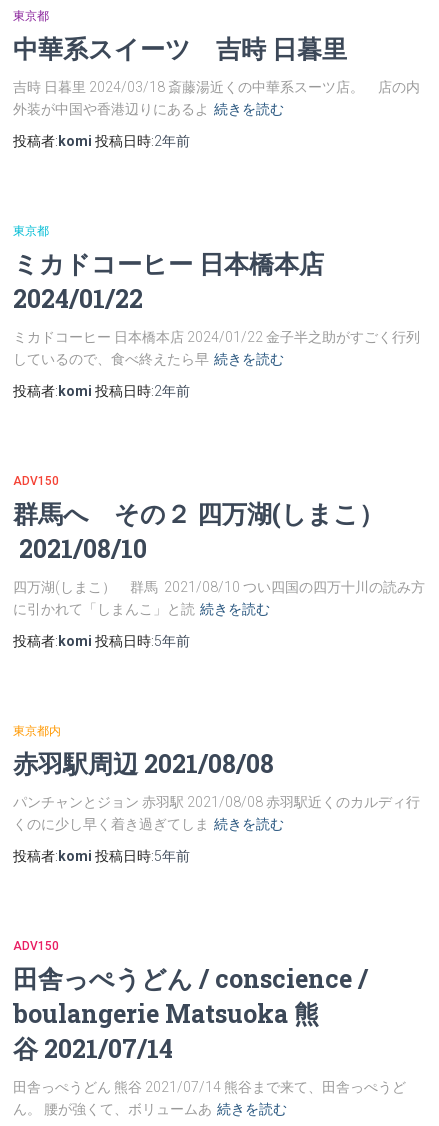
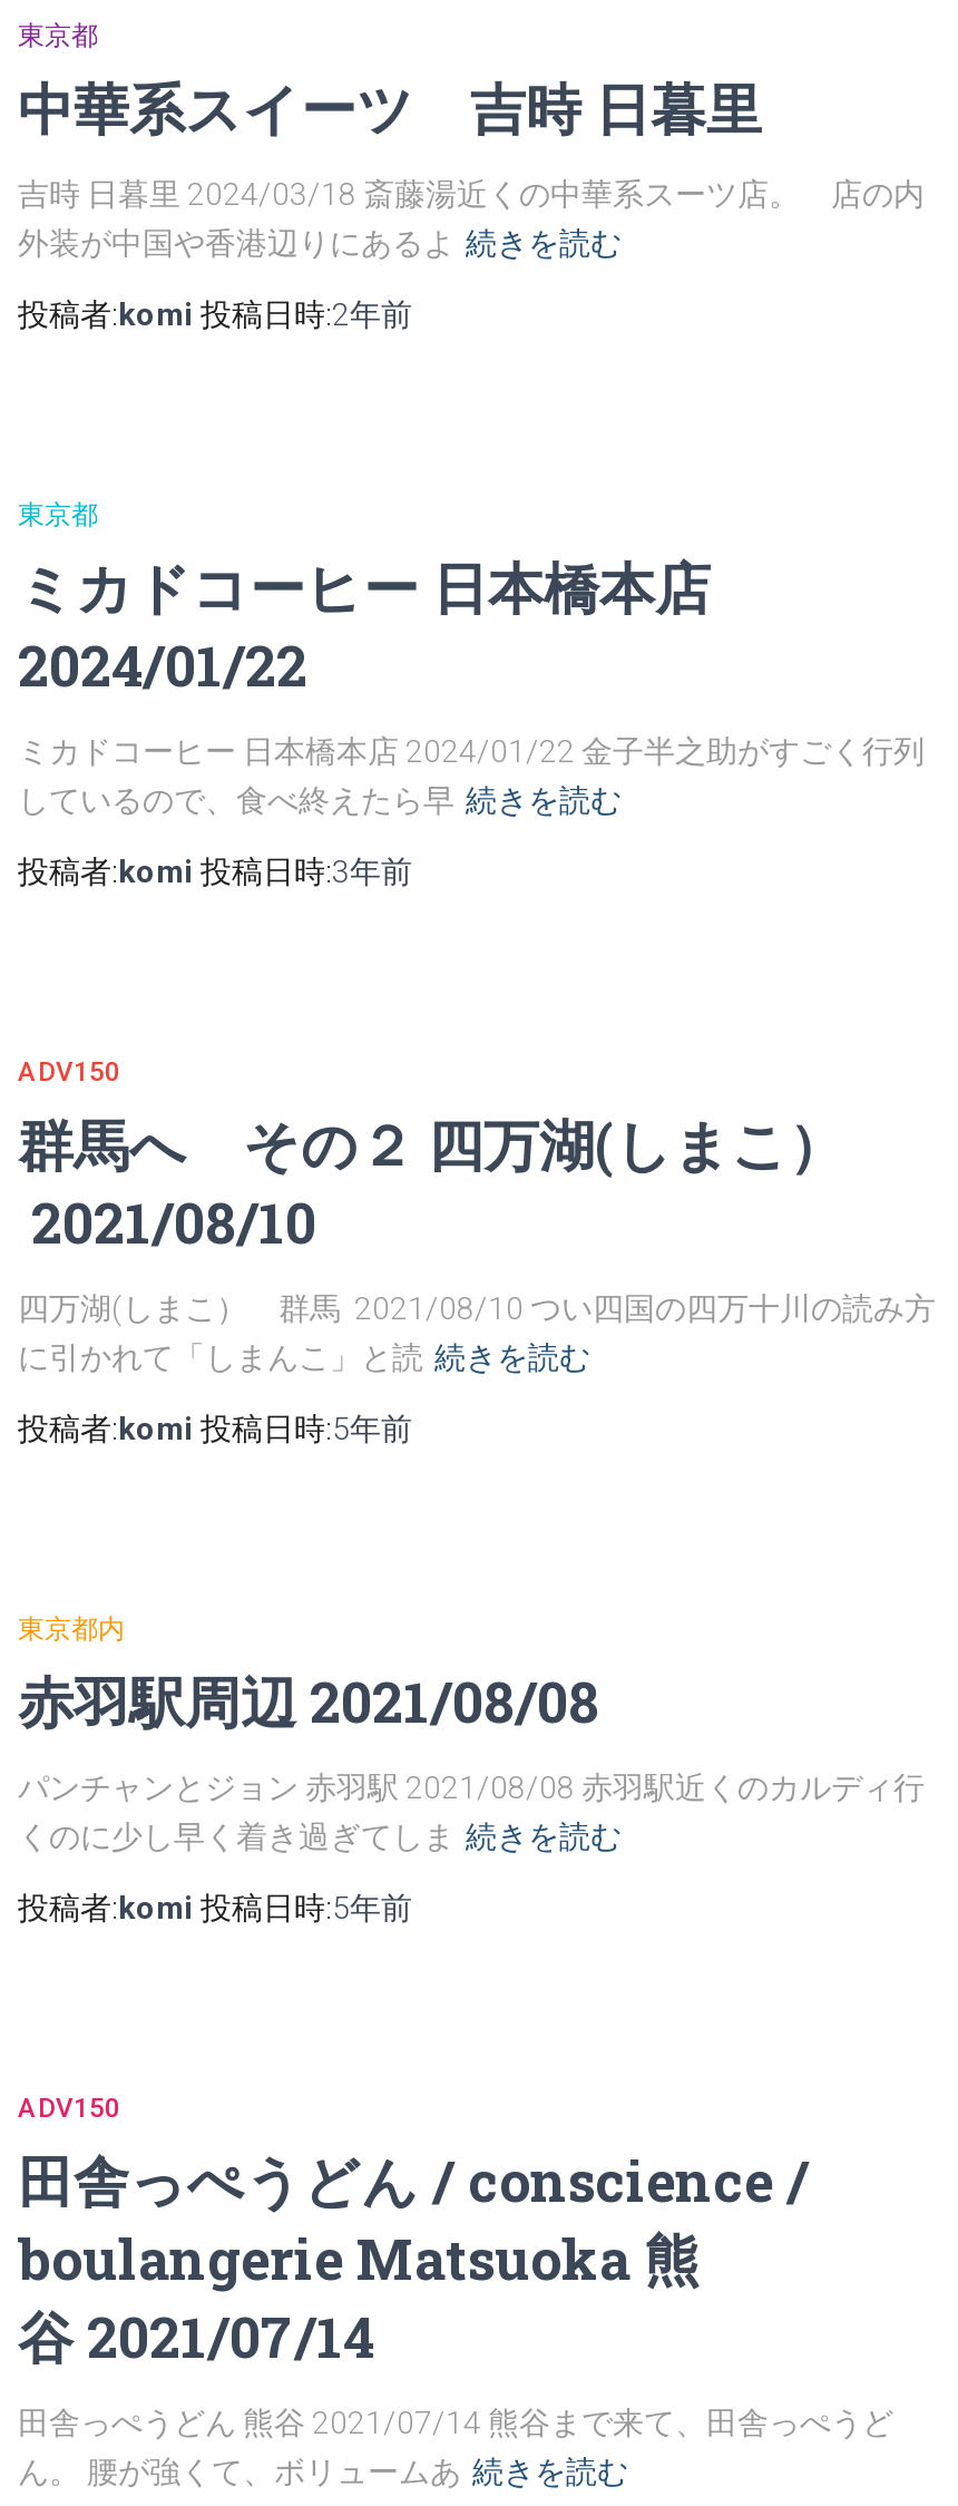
- 投稿者:komi投稿日時:2年前
+ 投稿者:komi投稿日時:3年前
